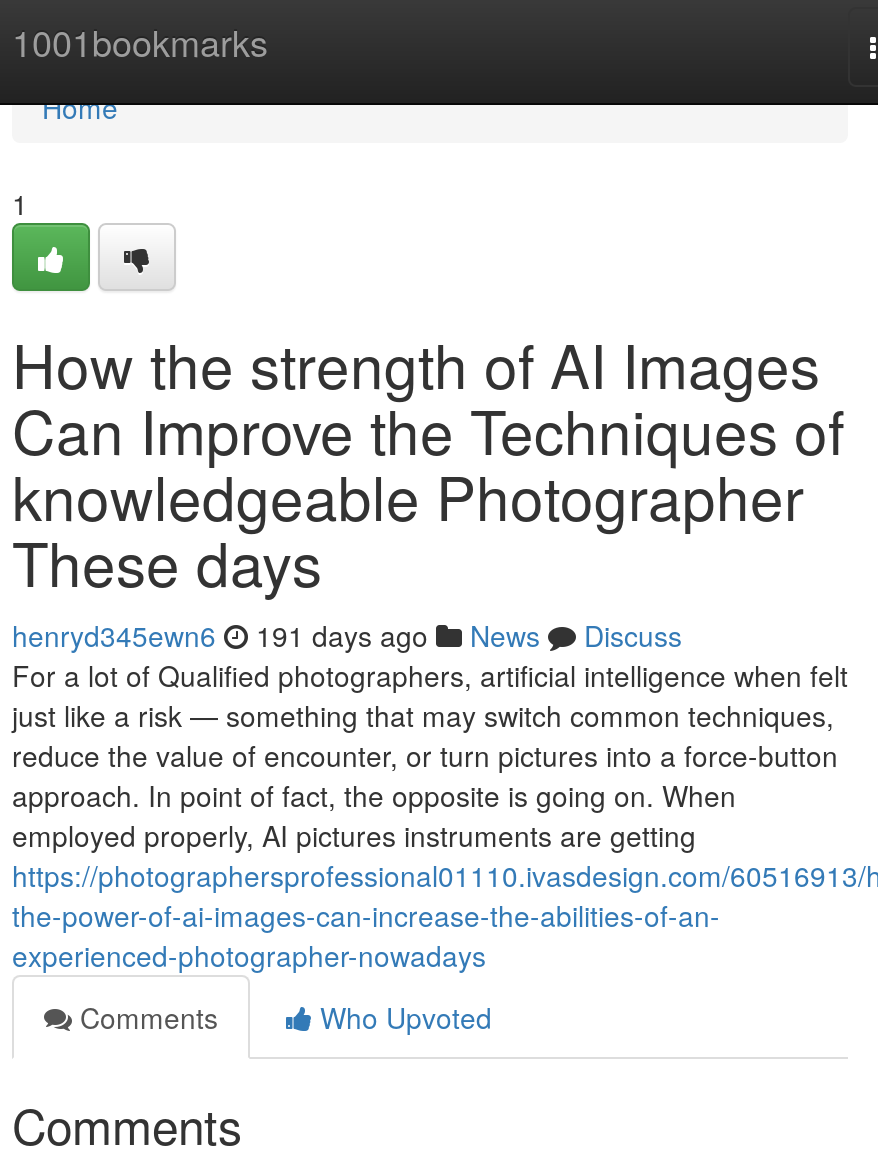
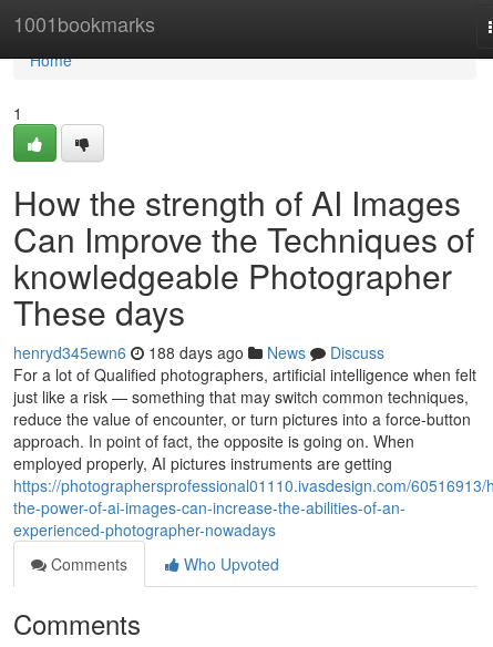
- henryd345ewn6 191 days ago News Discuss
+ henryd345ewn6 188 days ago News Discuss
